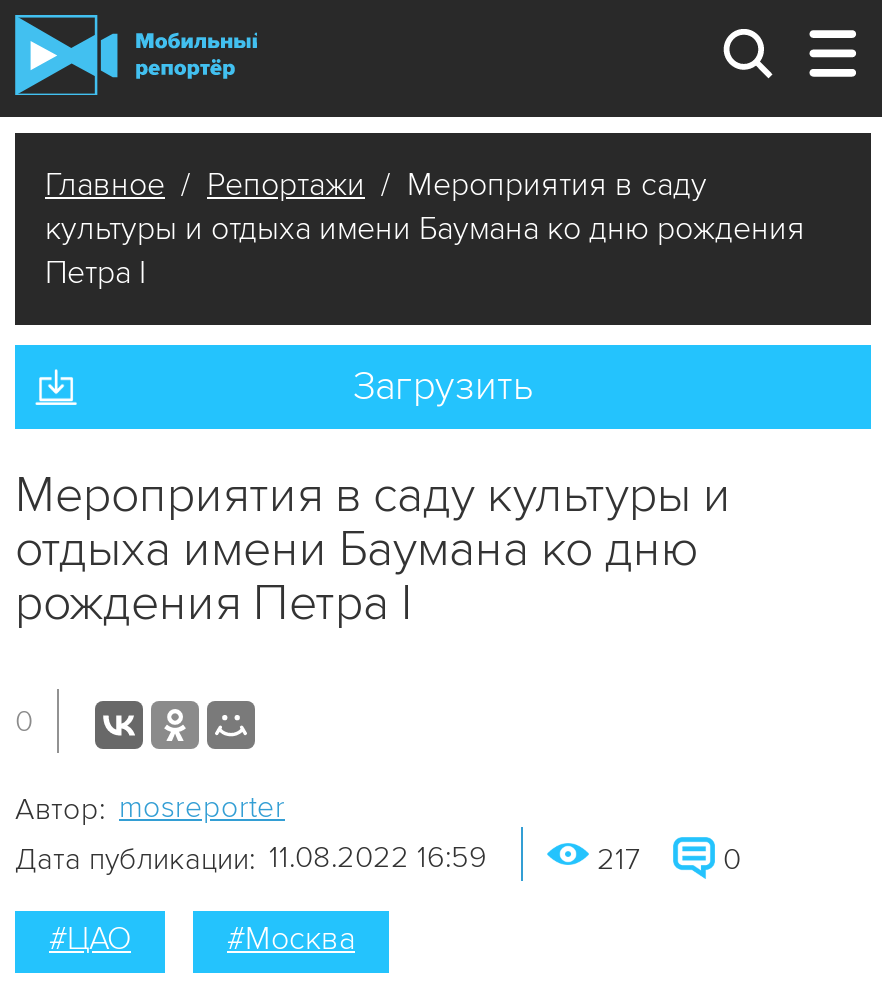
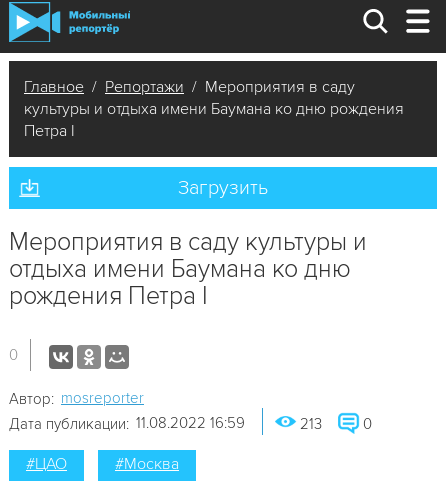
- 217
+ 213
